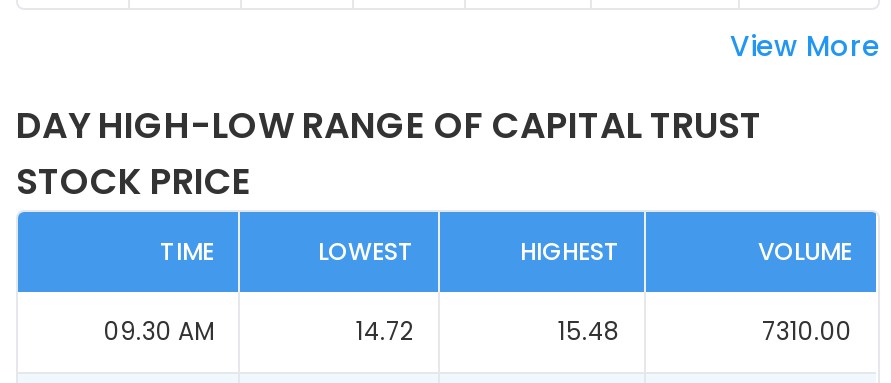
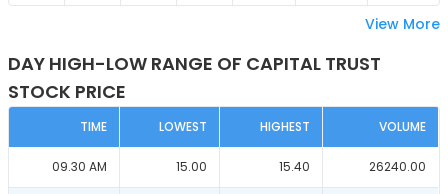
- 14.72
+ 15.00

- 15.48
+ 15.40

- 7310.00
+ 26240.00
